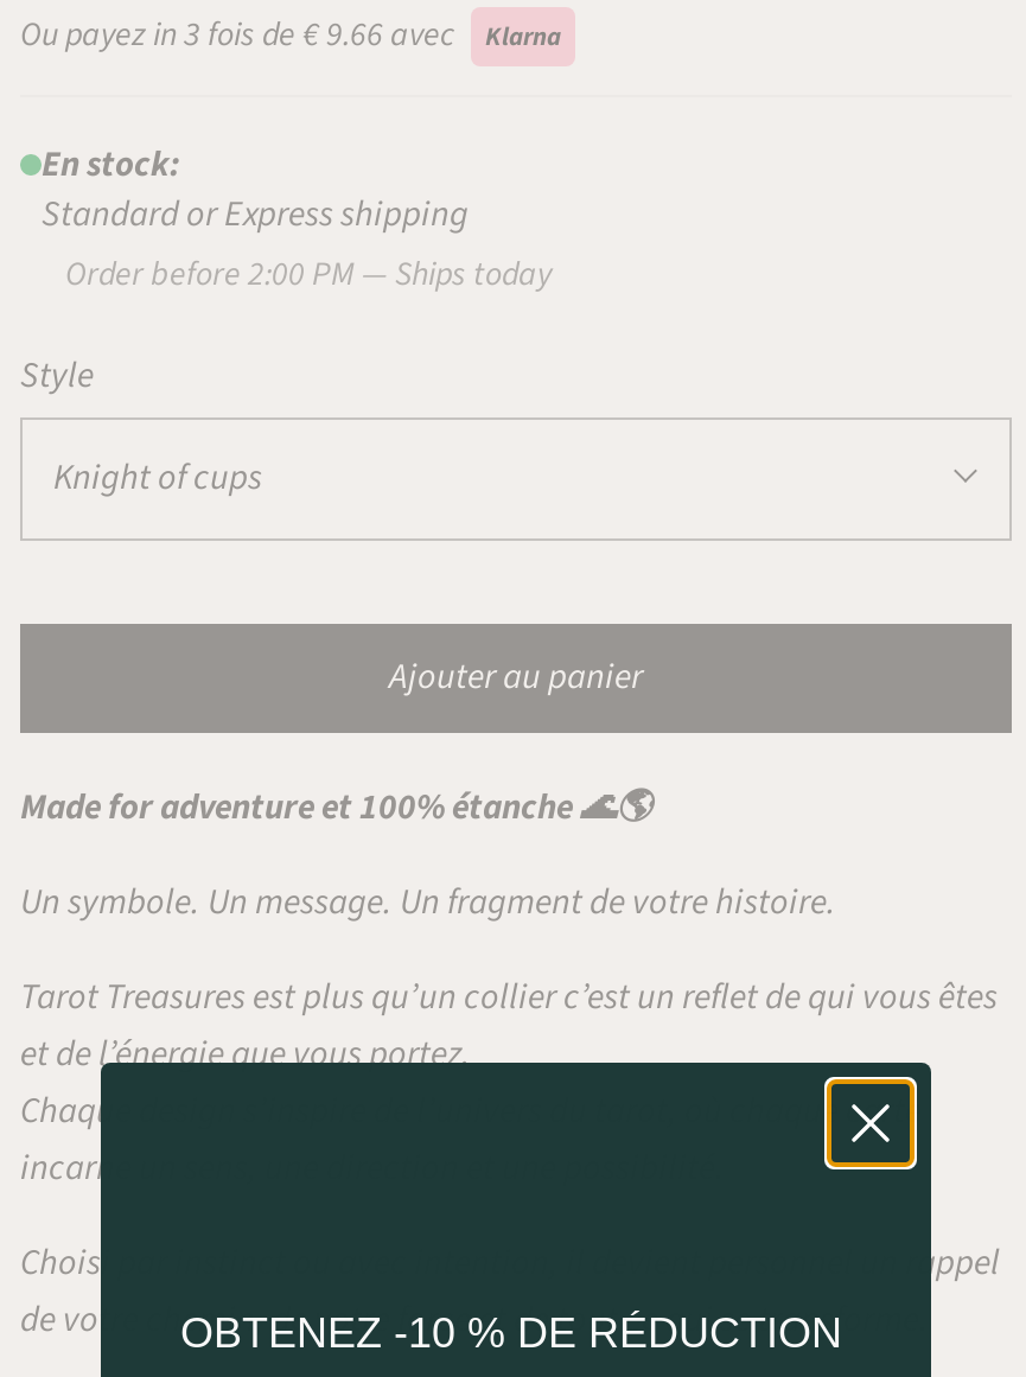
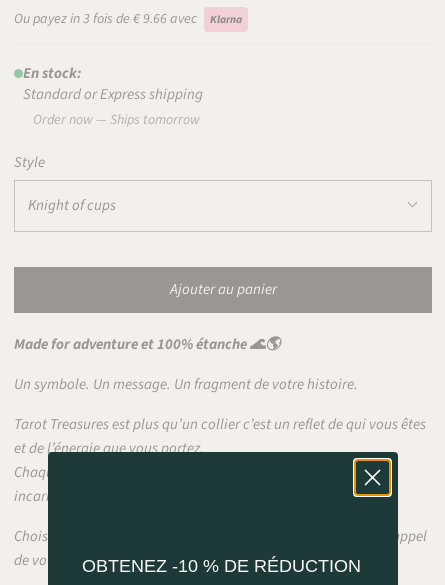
- Order before 2:00 PM — Ships today
+ Order now — Ships tomorrow
